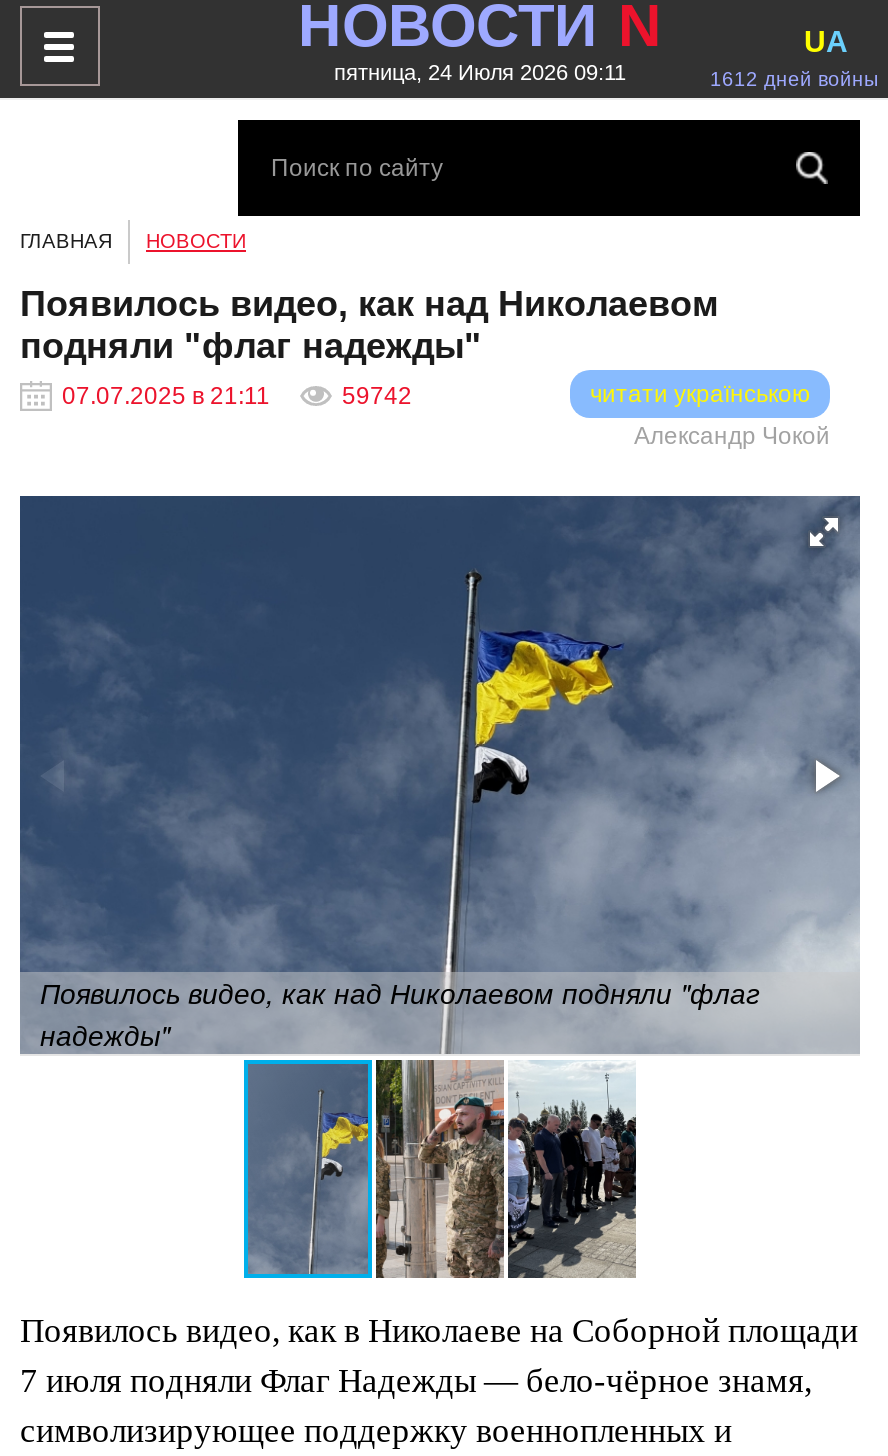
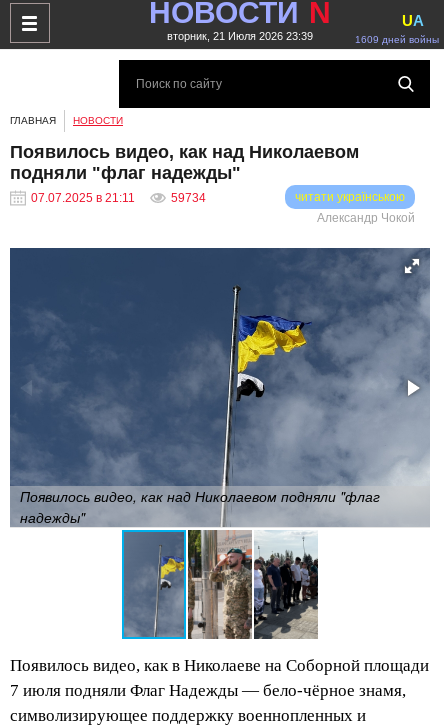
- пятница, 24 Июля 2026 09:11
+ вторник, 21 Июля 2026 23:39

- 1612 дней войны
+ 1609 дней войны

- 59742
+ 59734
